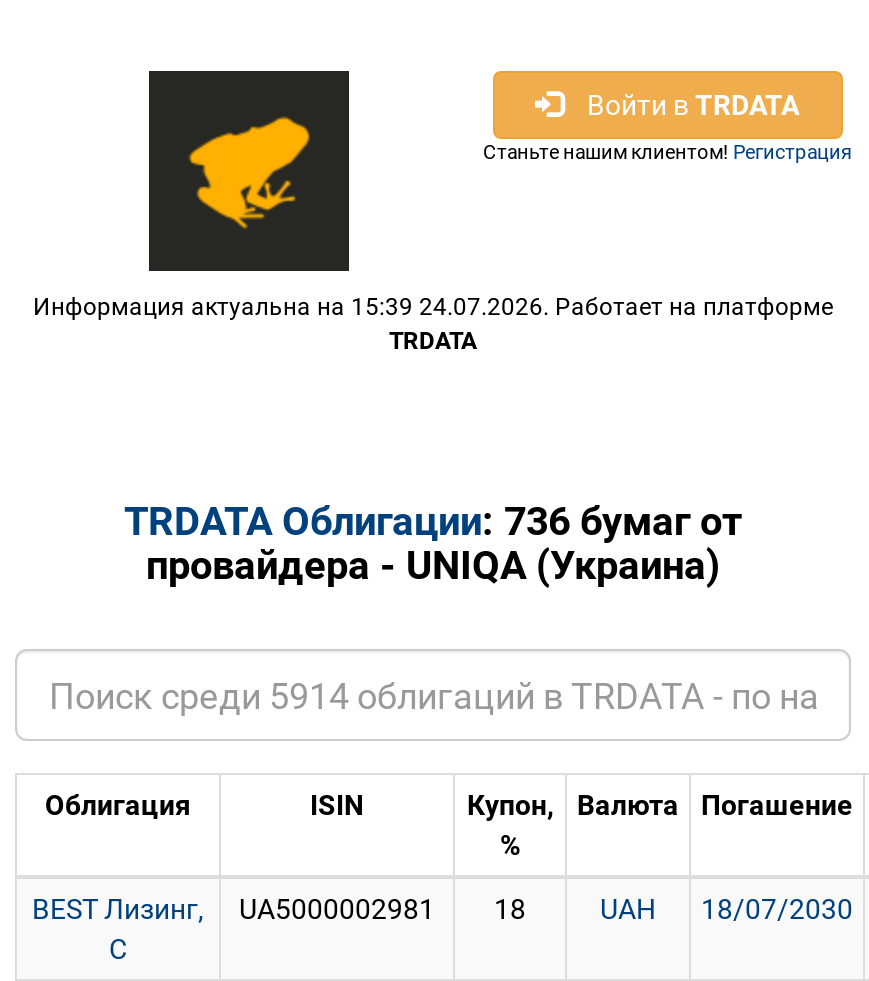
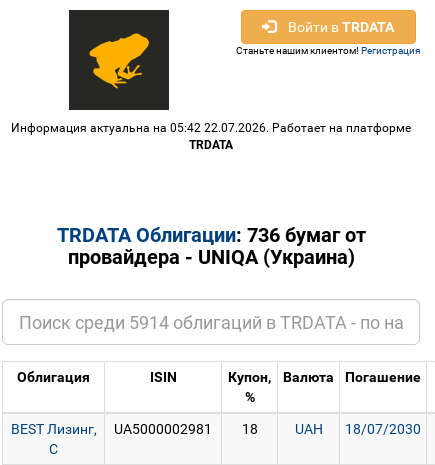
- Информация актуальна на 15:39 24.07.2026. Работает на платформе
+ Информация актуальна на 05:42 22.07.2026. Работает на платформе
